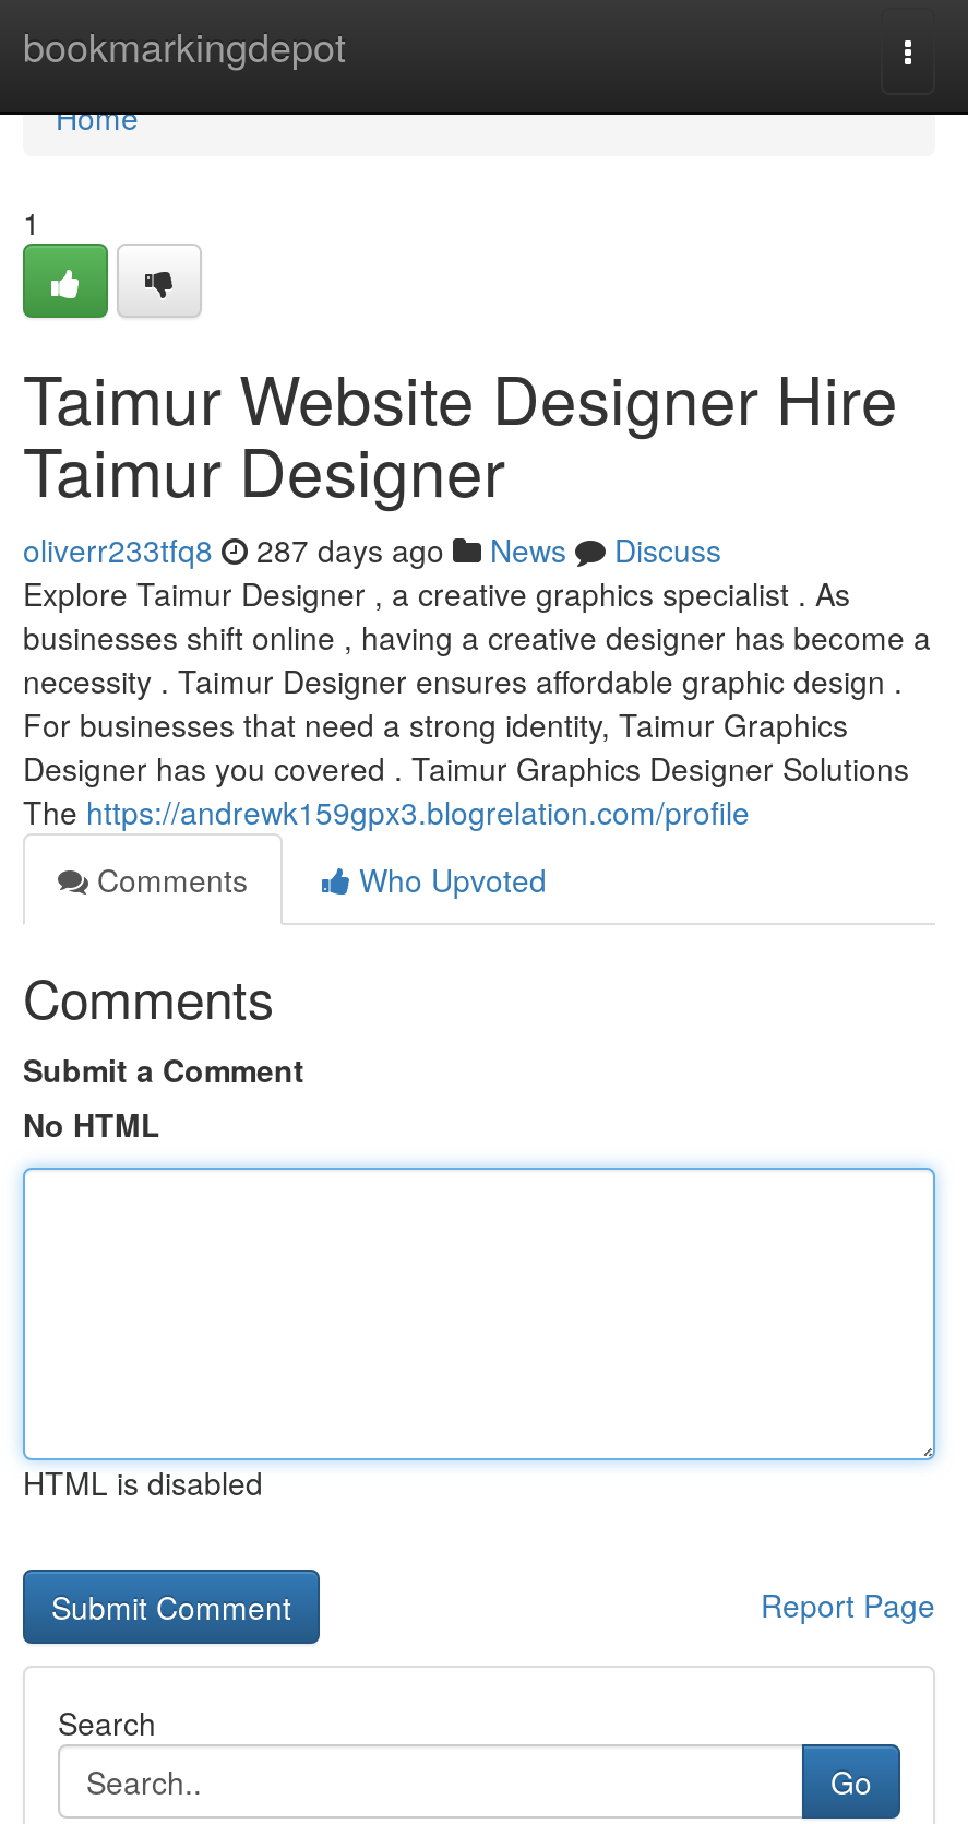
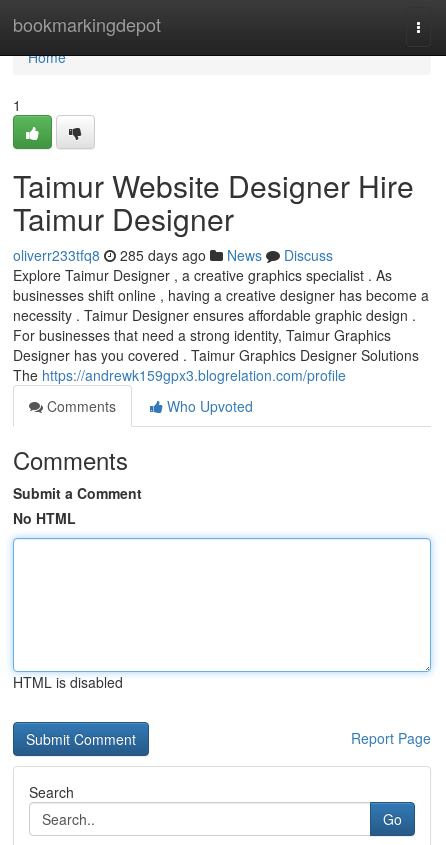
- oliverr233tfq8 287 days ago News Discuss
+ oliverr233tfq8 285 days ago News Discuss
